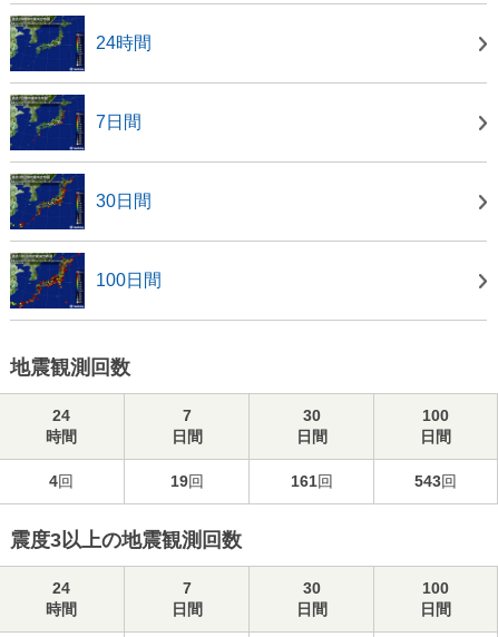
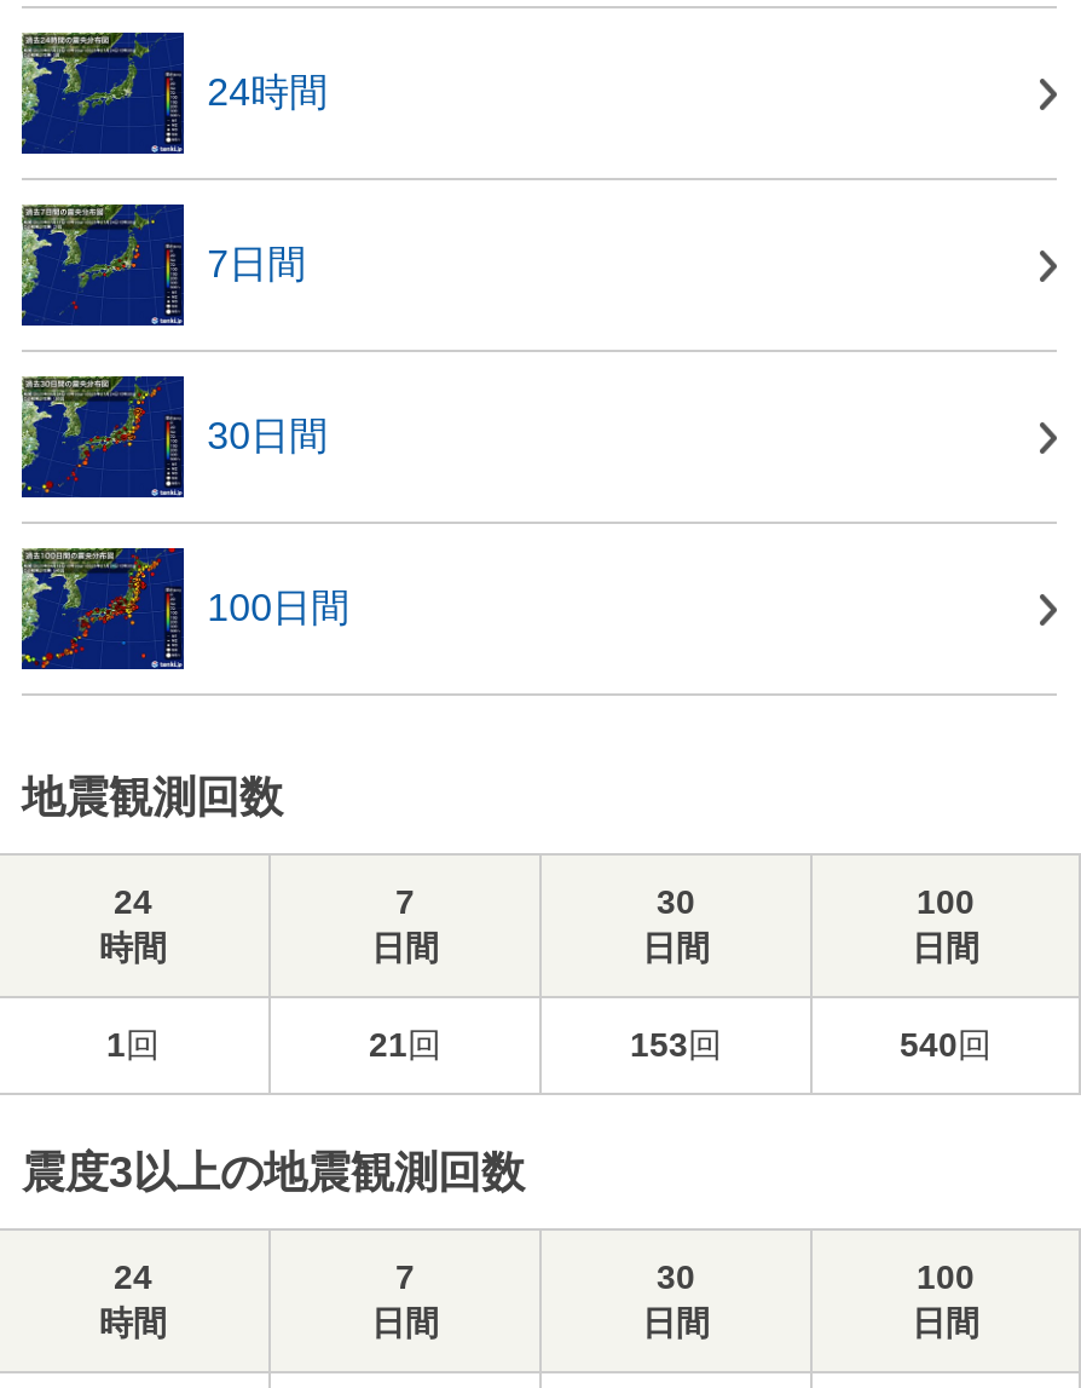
- 4回
+ 1回

- 19回
+ 21回

- 161回
+ 153回

- 543回
+ 540回
